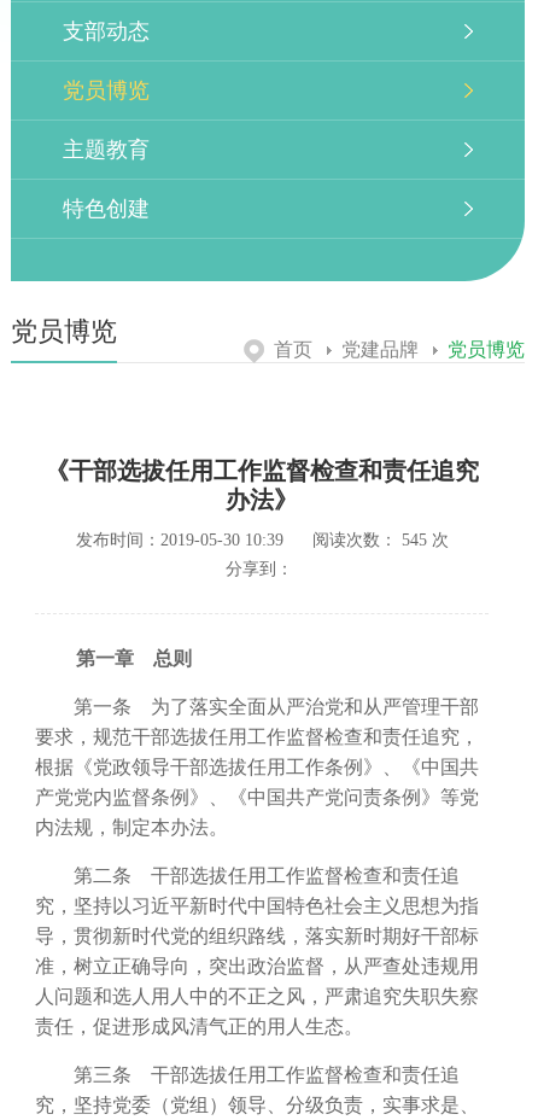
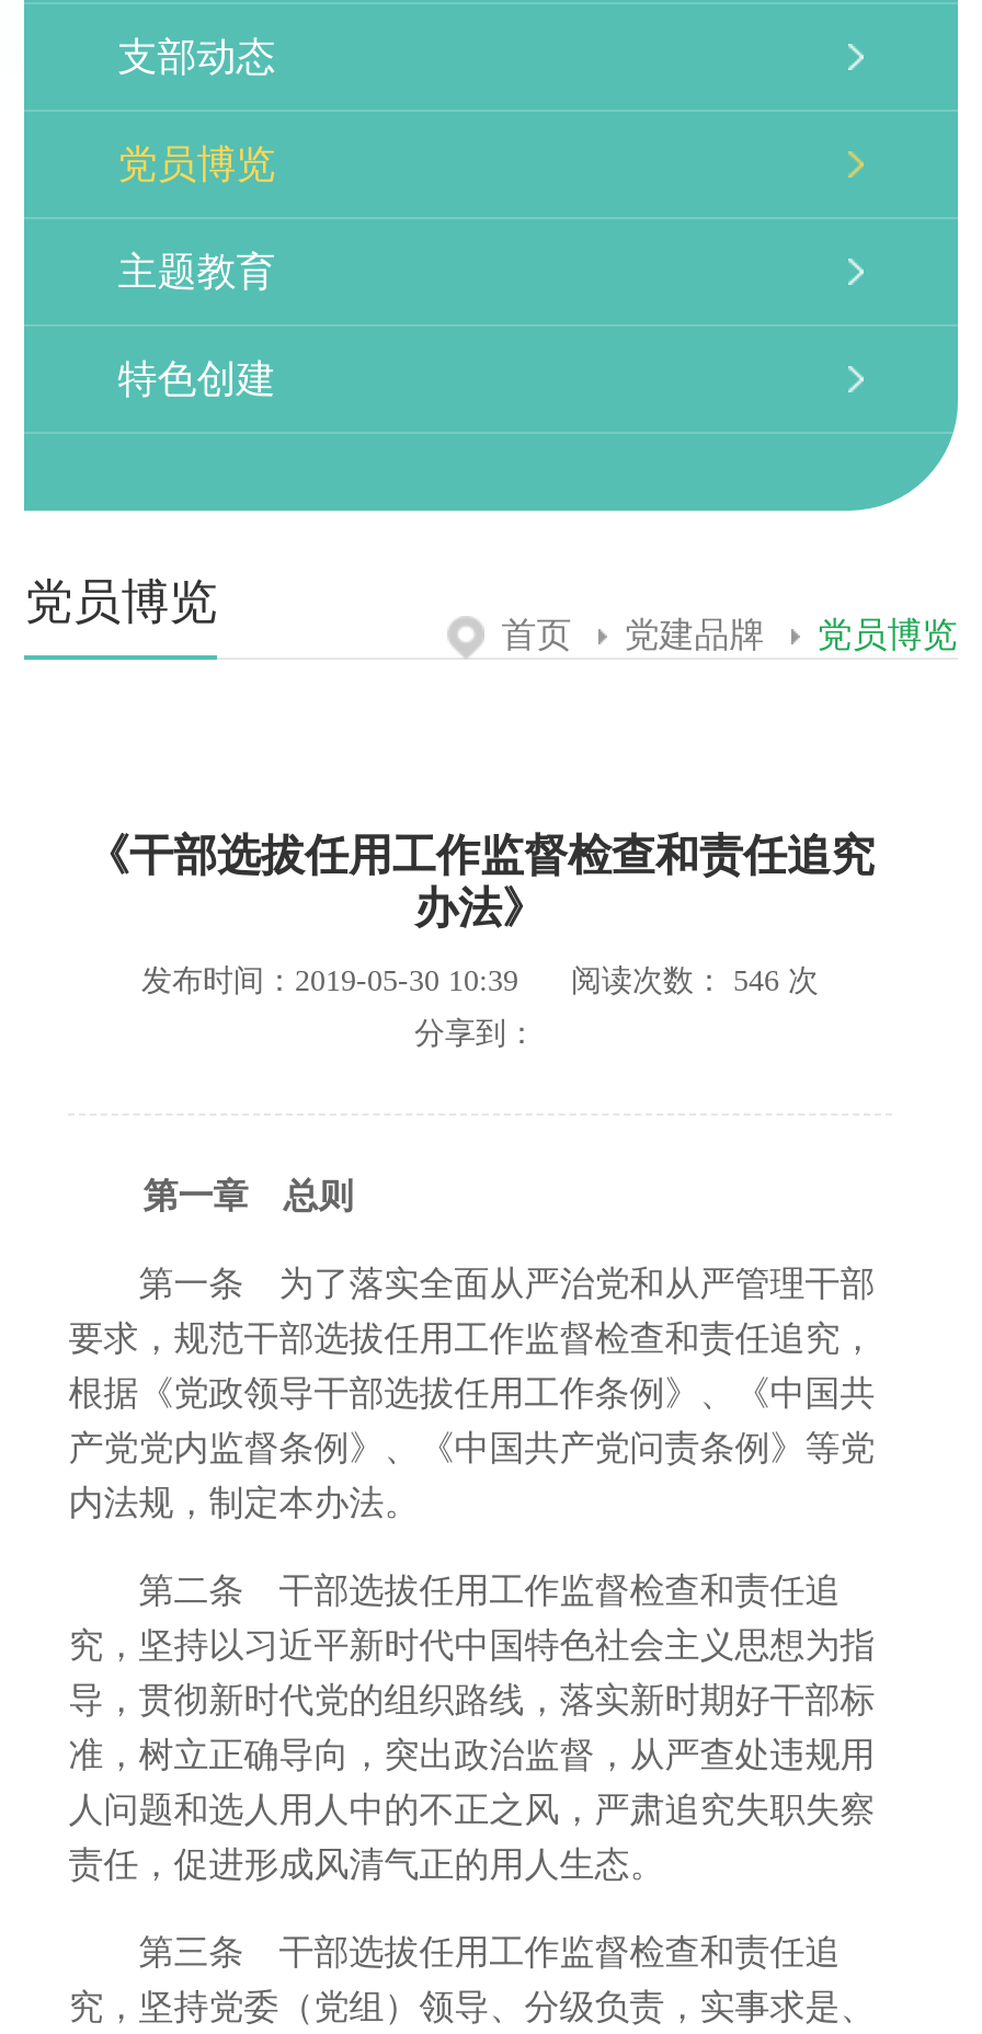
- 发布时间：2019-05-30 10:39 阅读次数：545次
+ 发布时间：2019-05-30 10:39 阅读次数：546次
